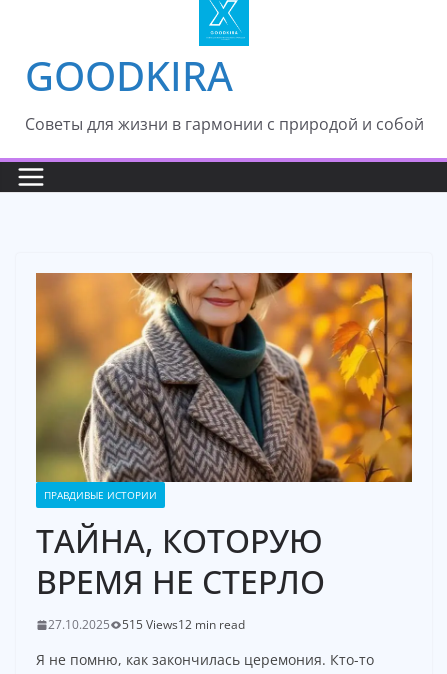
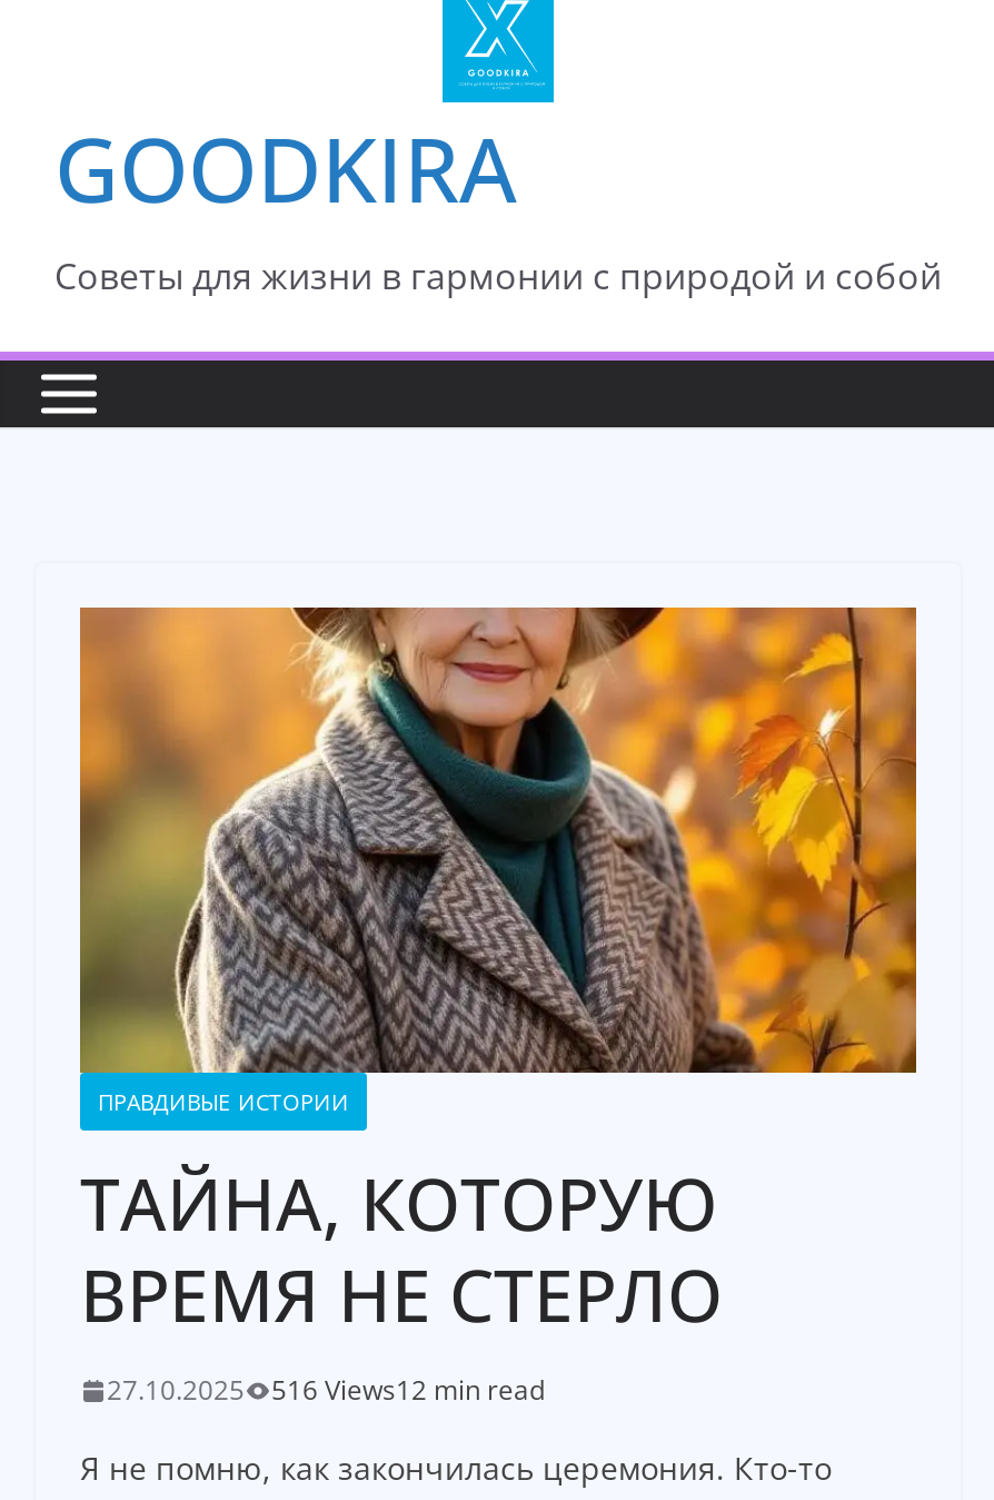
- 515 Views12 min read
+ 516 Views12 min read
